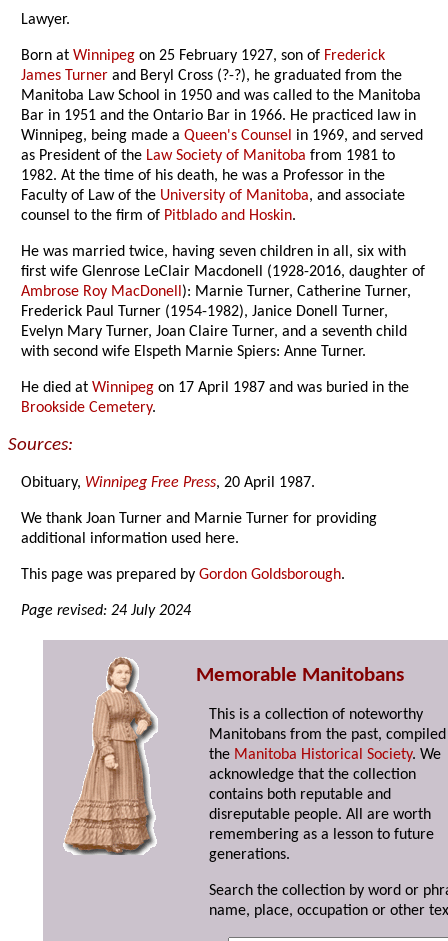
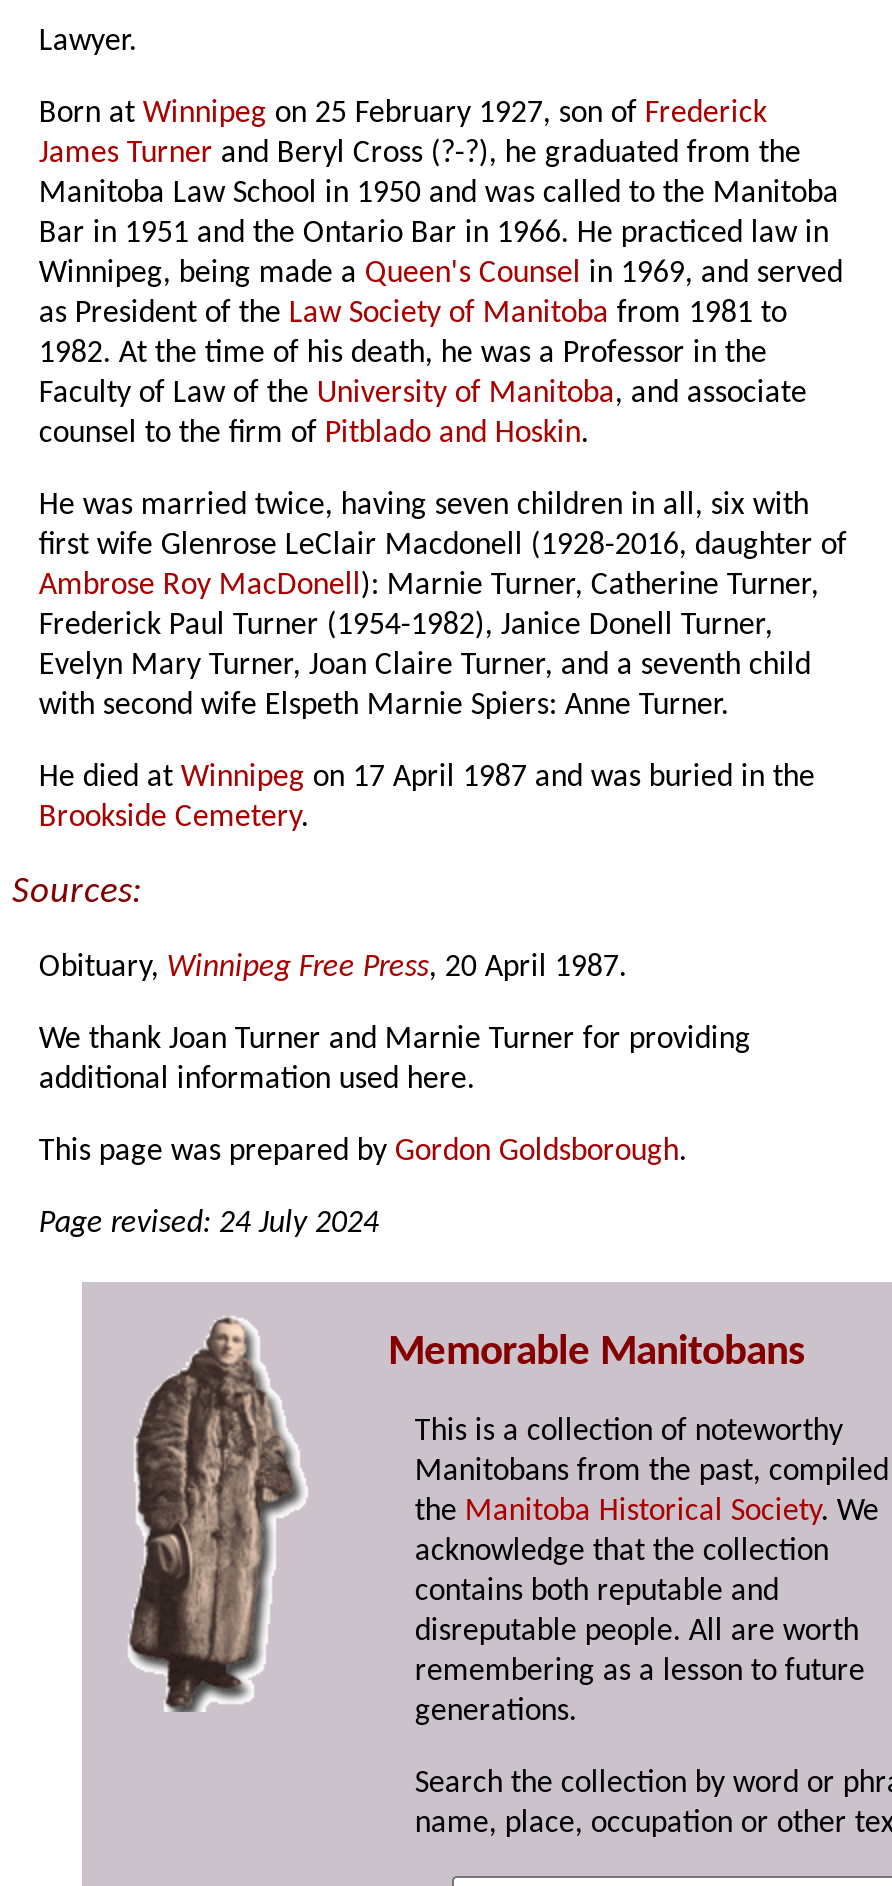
- [image]
+ [image]
